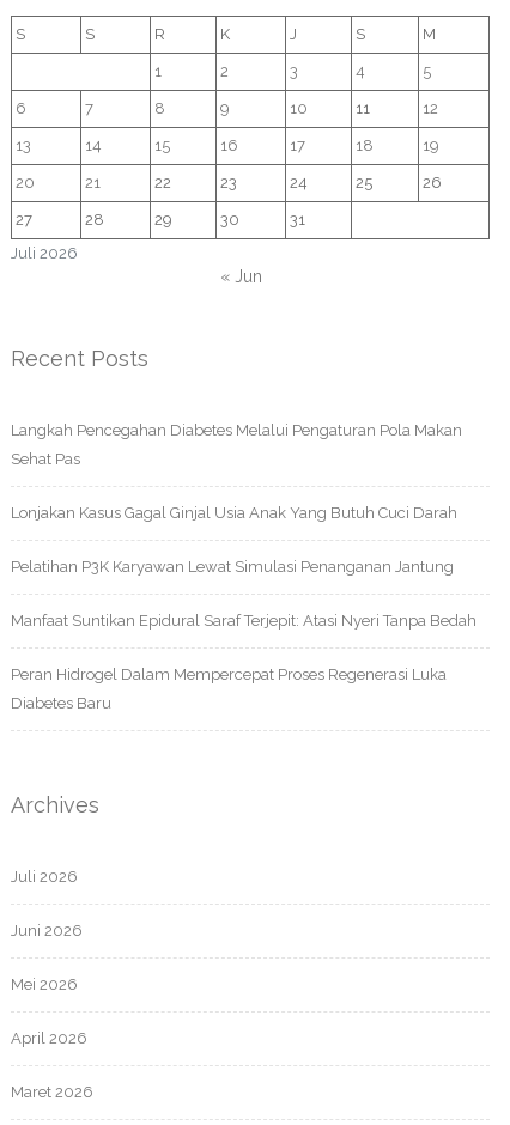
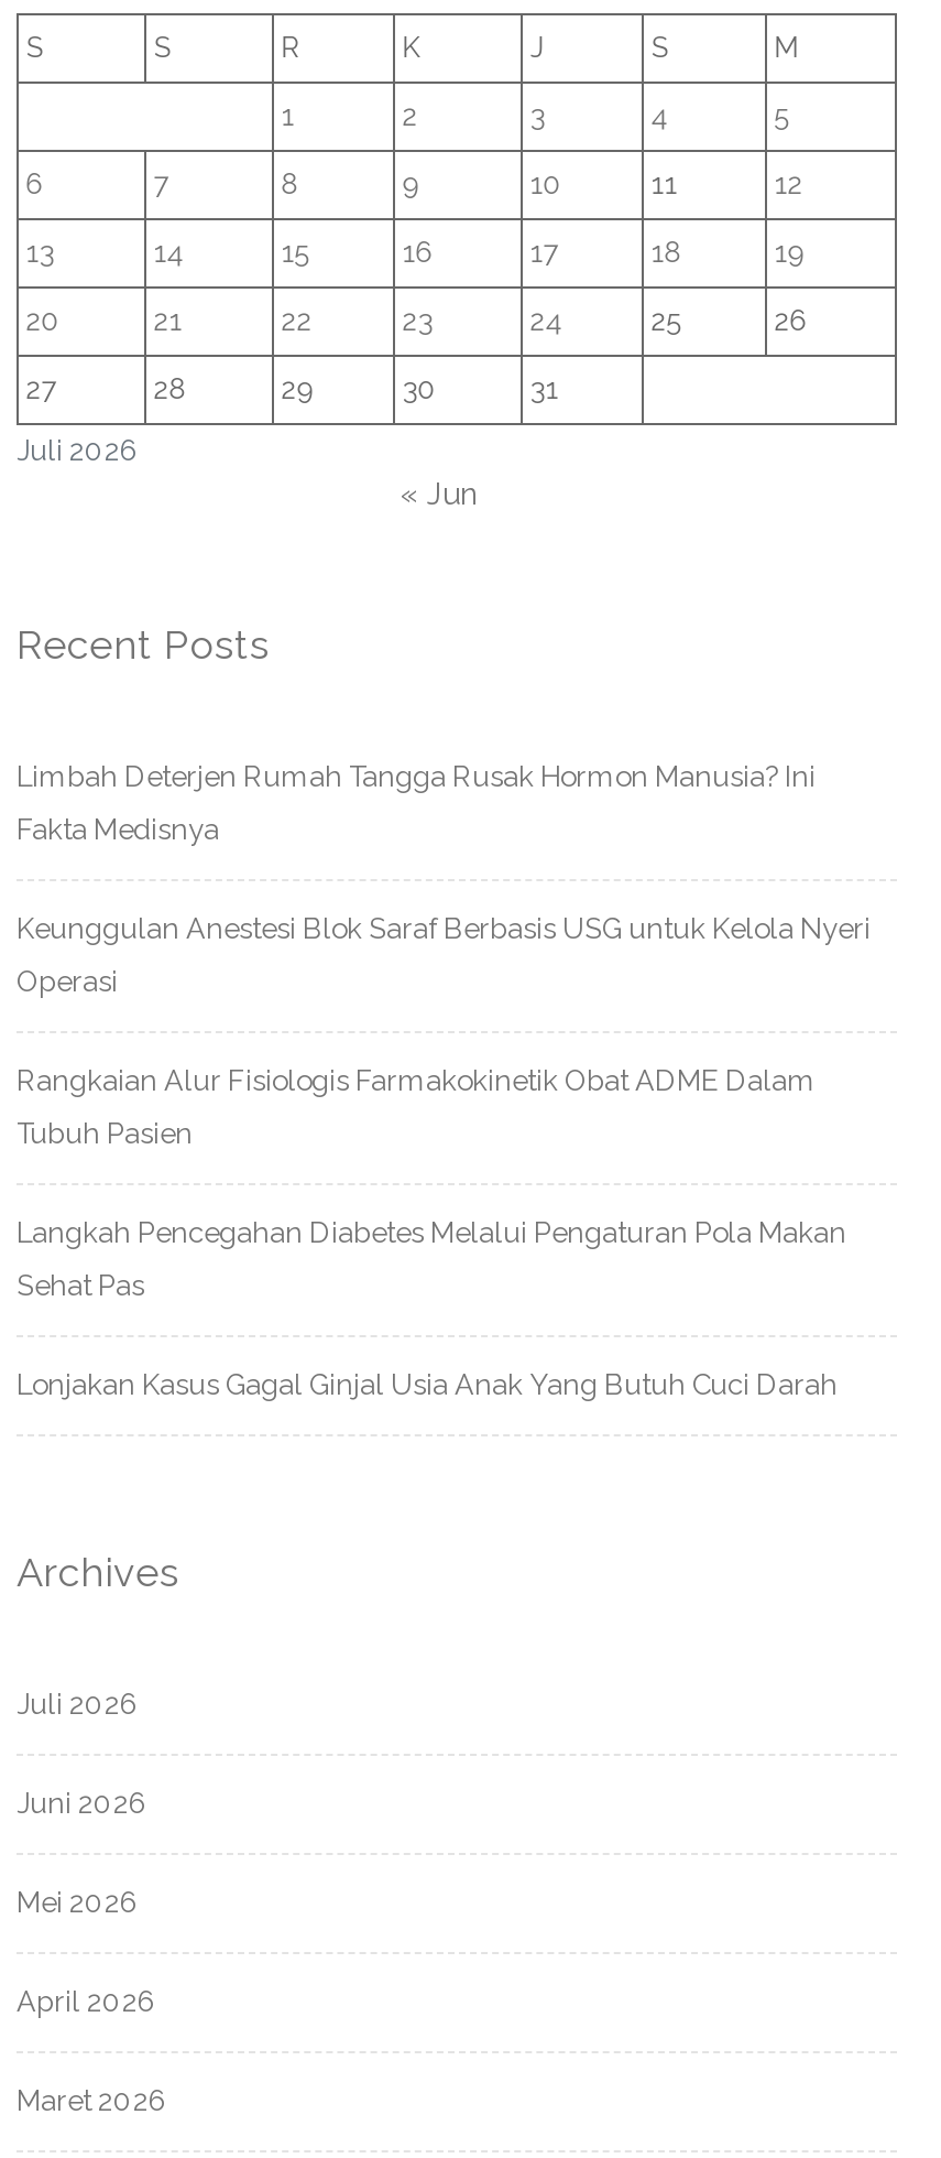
+ Limbah Deterjen Rumah Tangga Rusak Hormon Manusia? Ini
+ Fakta Medisnya
+ Keunggulan Anestesi Blok Saraf Berbasis USG untuk Kelola Nyeri
+ Operasi
+ Rangkaian Alur Fisiologis Farmakokinetik Obat ADME Dalam
+ Tubuh Pasien

moved down: Langkah Pencegahan Diabetes Melalui Pengaturan Pola Makan | Sehat Pas | Lonjakan Kasus Gagal Ginjal Usia Anak Yang Butuh Cuci Darah

- Pelatihan P3K Karyawan Lewat Simulasi Penanganan Jantung
- Manfaat Suntikan Epidural Saraf Terjepit: Atasi Nyeri Tanpa Bedah
- Peran Hidrogel Dalam Mempercepat Proses Regenerasi Luka
- Diabetes Baru
